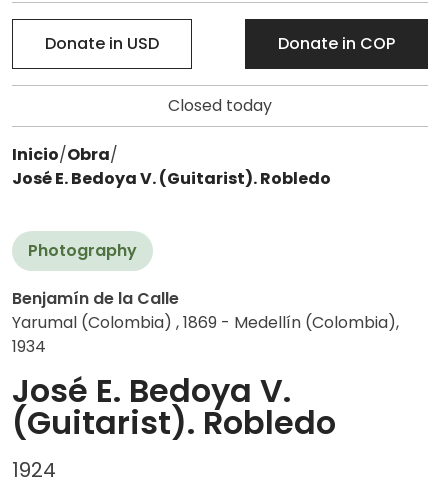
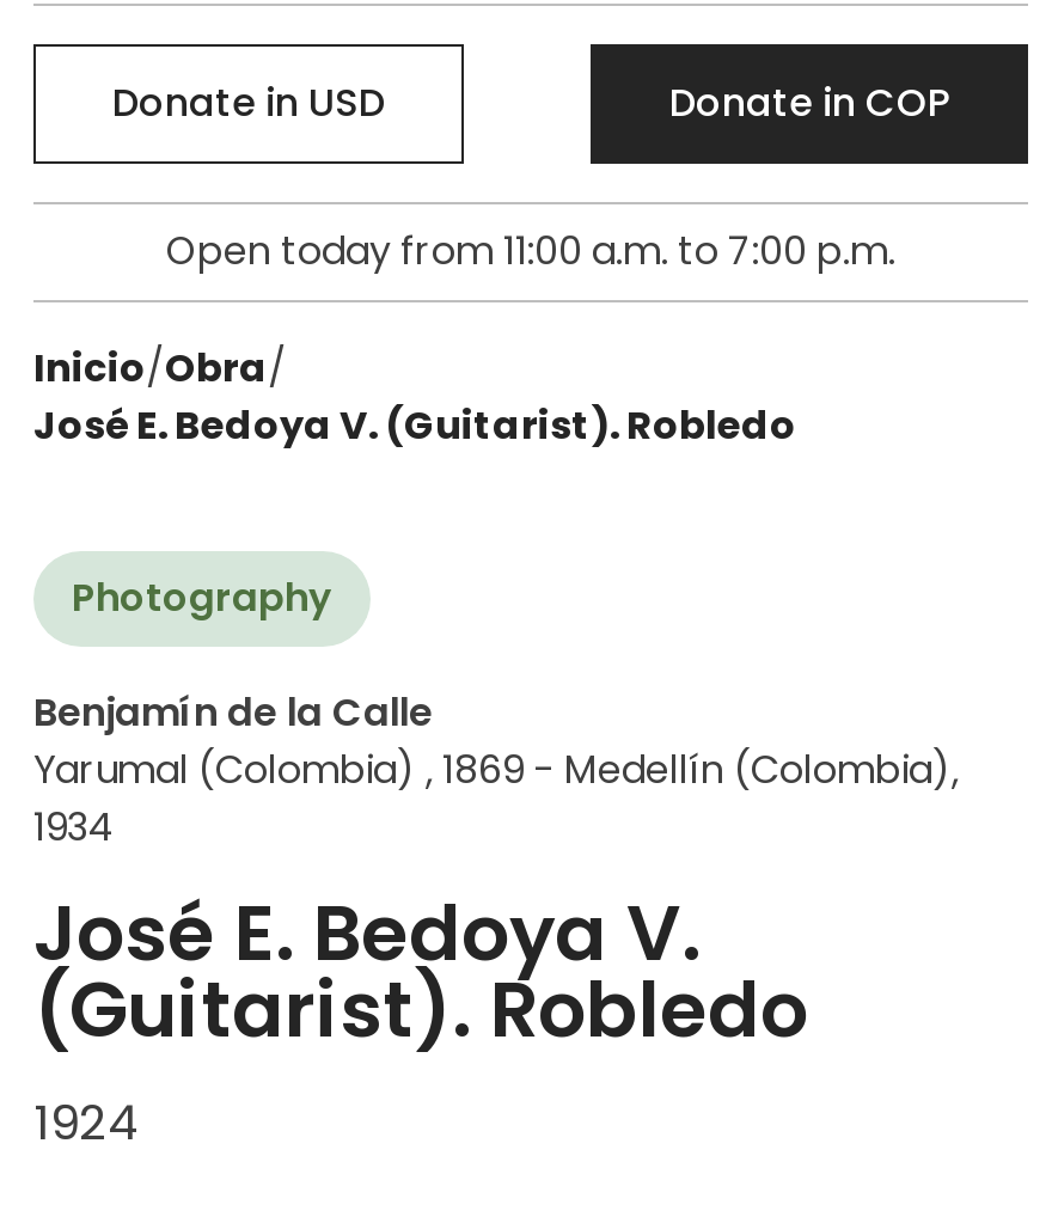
- Closed today
+ Open today from 11:00 a.m. to 7:00 p.m.
